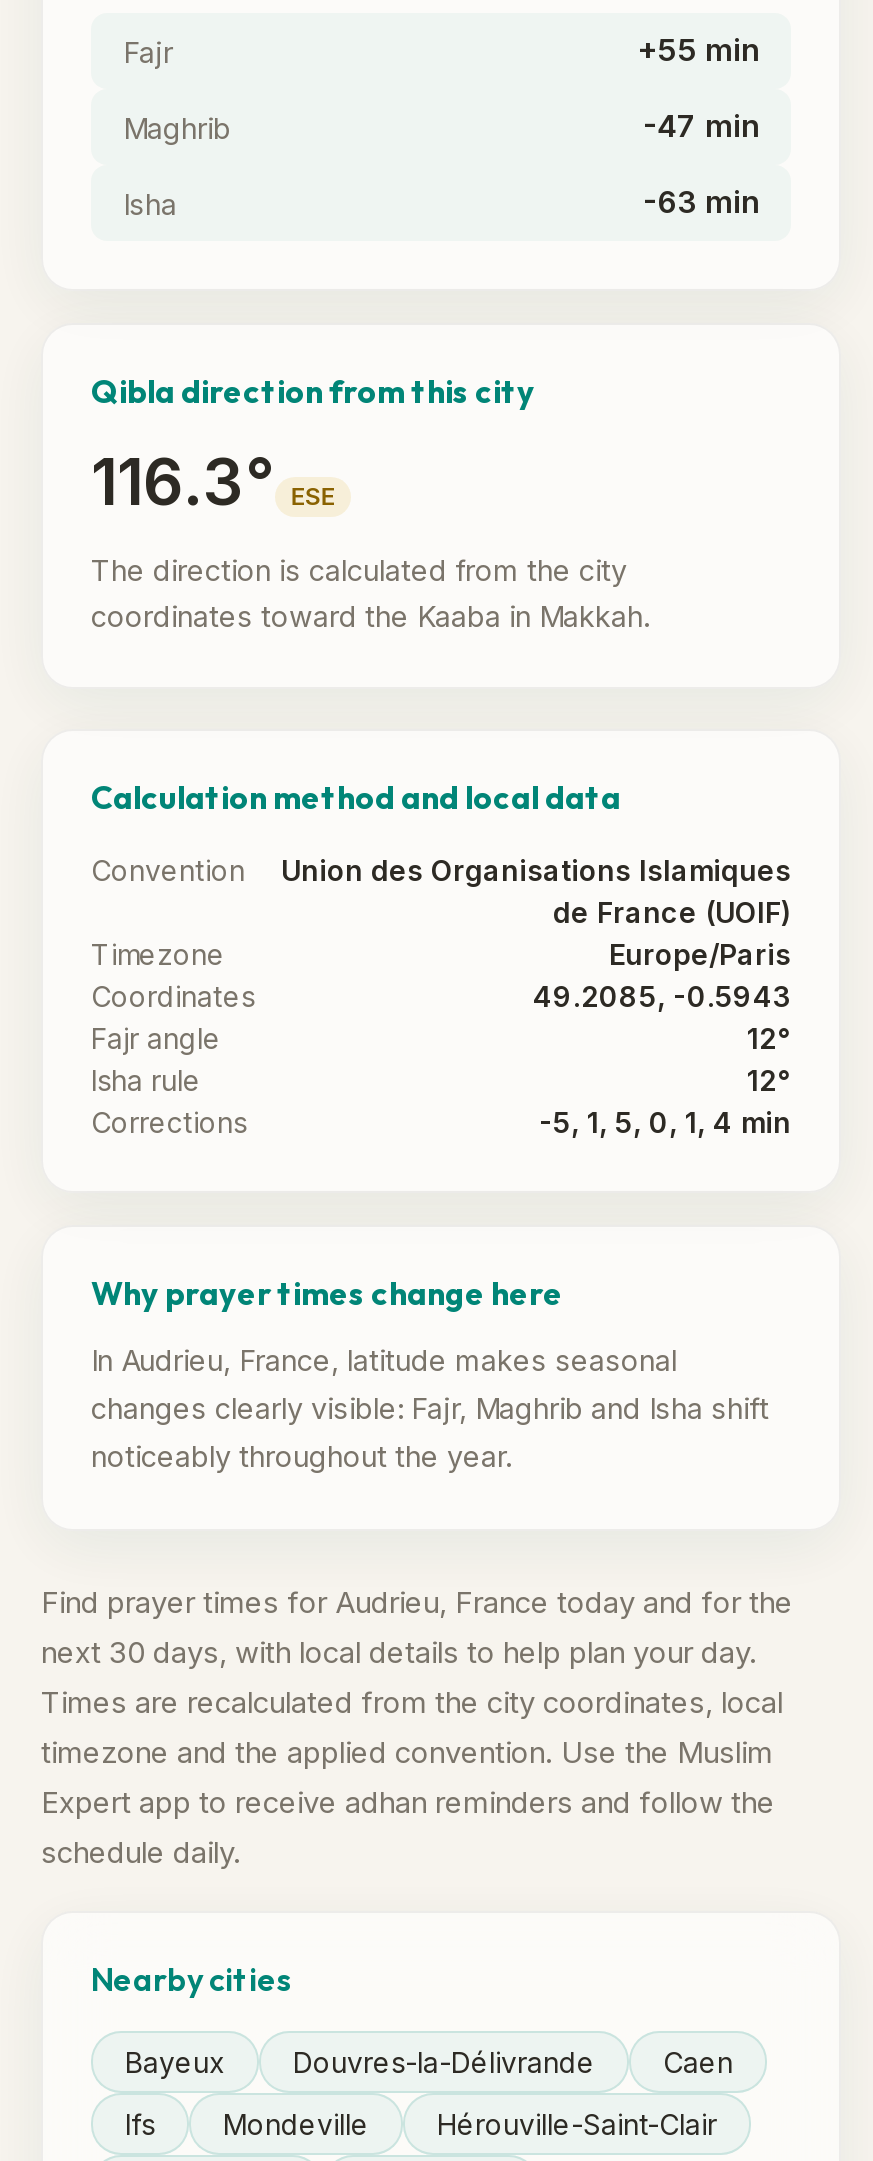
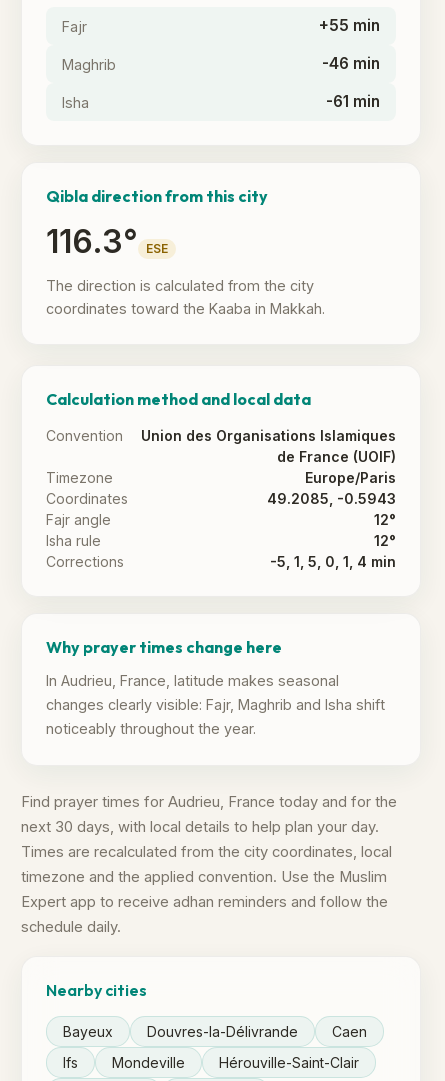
- -47 min
+ -46 min

- -63 min
+ -61 min
